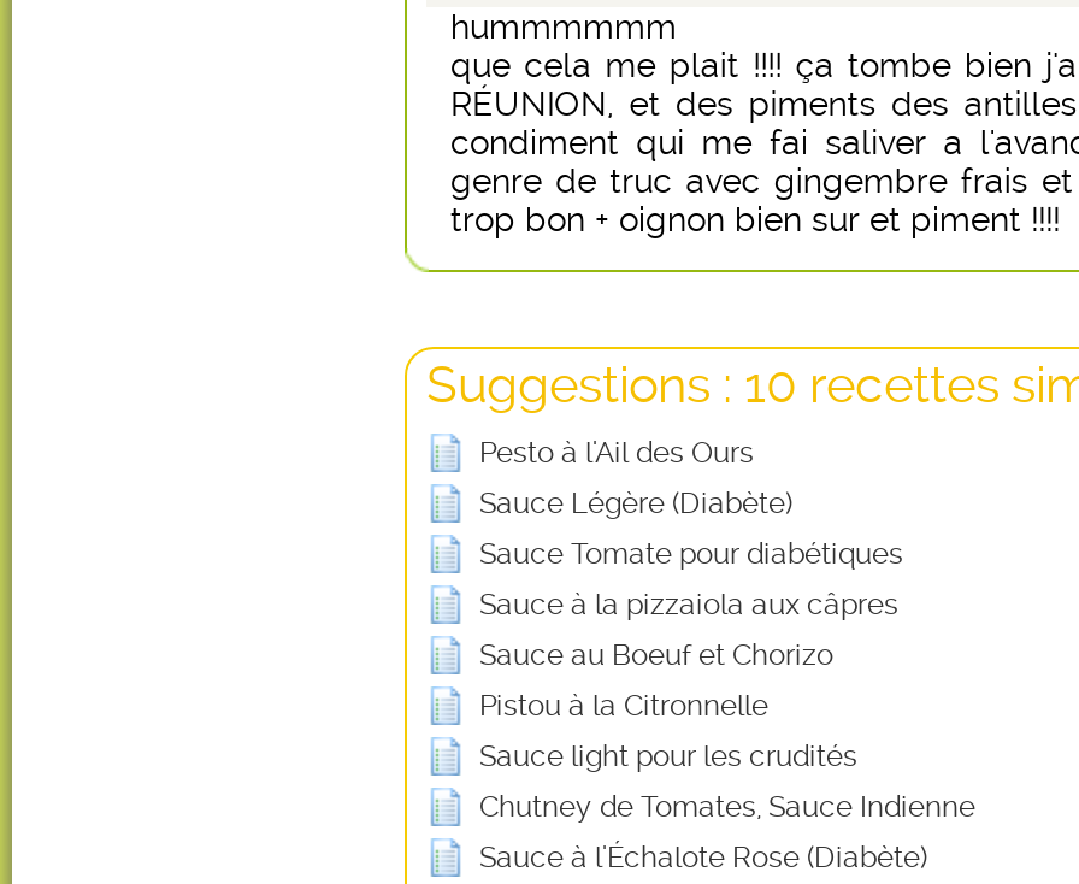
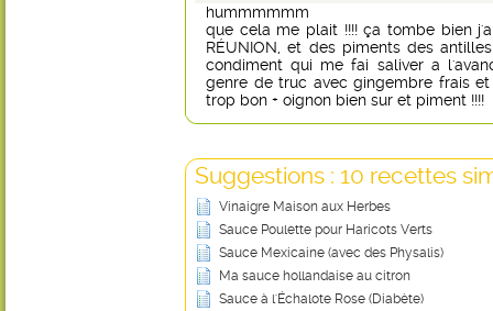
- Pesto à l'Ail des Ours
- Sauce Légère (Diabète)
- Sauce Tomate pour diabétiques
- Sauce à la pizzaiola aux câpres
- Sauce au Boeuf et Chorizo
- Pistou à la Citronnelle
- Sauce light pour les crudités
- Chutney de Tomates, Sauce Indienne
+ Vinaigre Maison aux Herbes
+ Sauce Poulette pour Haricots Verts
+ Sauce Mexicaine (avec des Physalis)
+ Ma sauce hollandaise au citron
